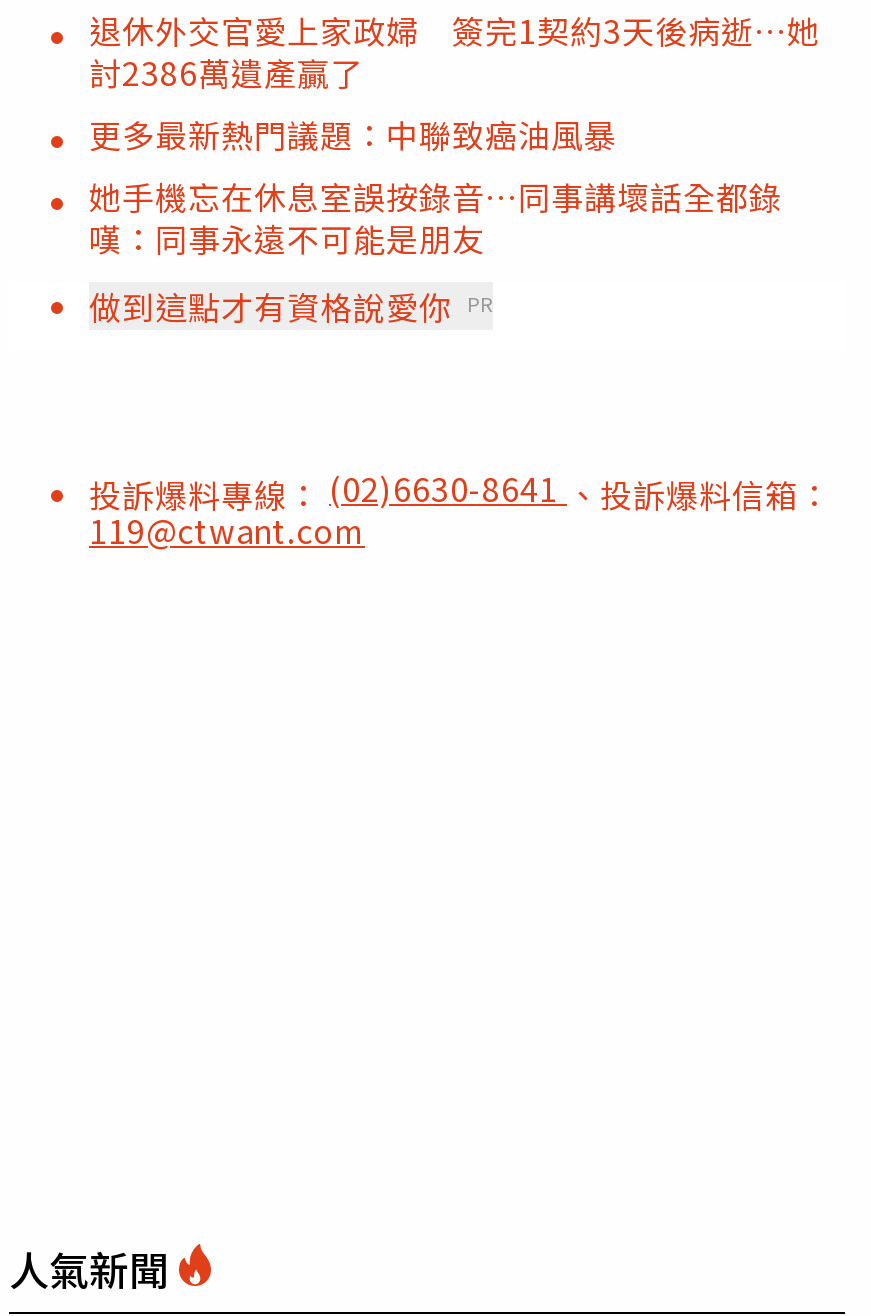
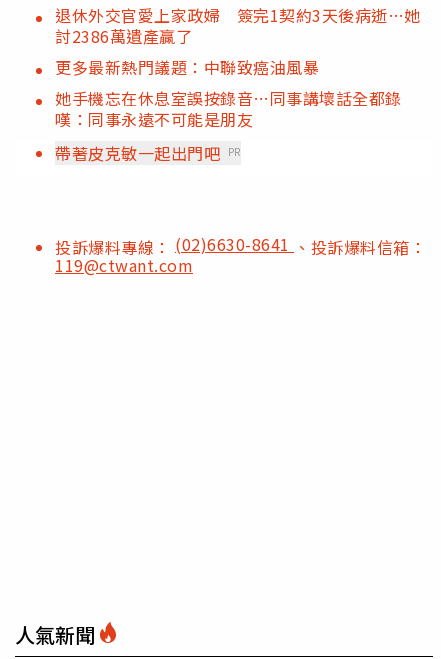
- 做到這點才有資格說愛你 PR
+ 帶著皮克敏一起出門吧 PR
